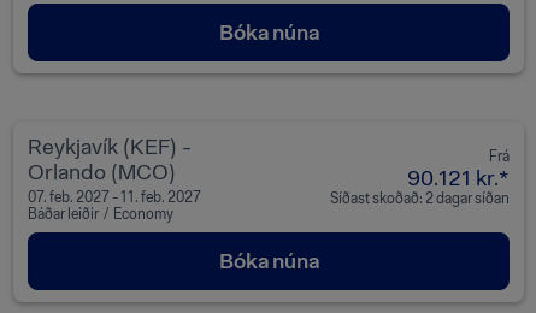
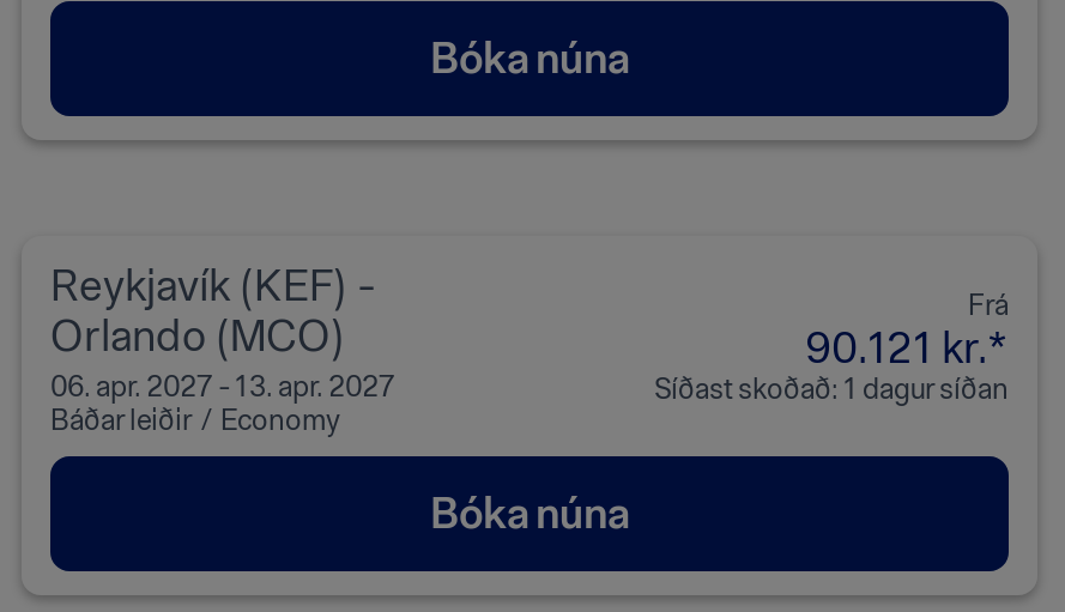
- 07. feb. 2027 - 11. feb. 2027
+ 06. apr. 2027 - 13. apr. 2027

- Síðast skoðað: 2 dagar síðan
+ Síðast skoðað: 1 dagur síðan
